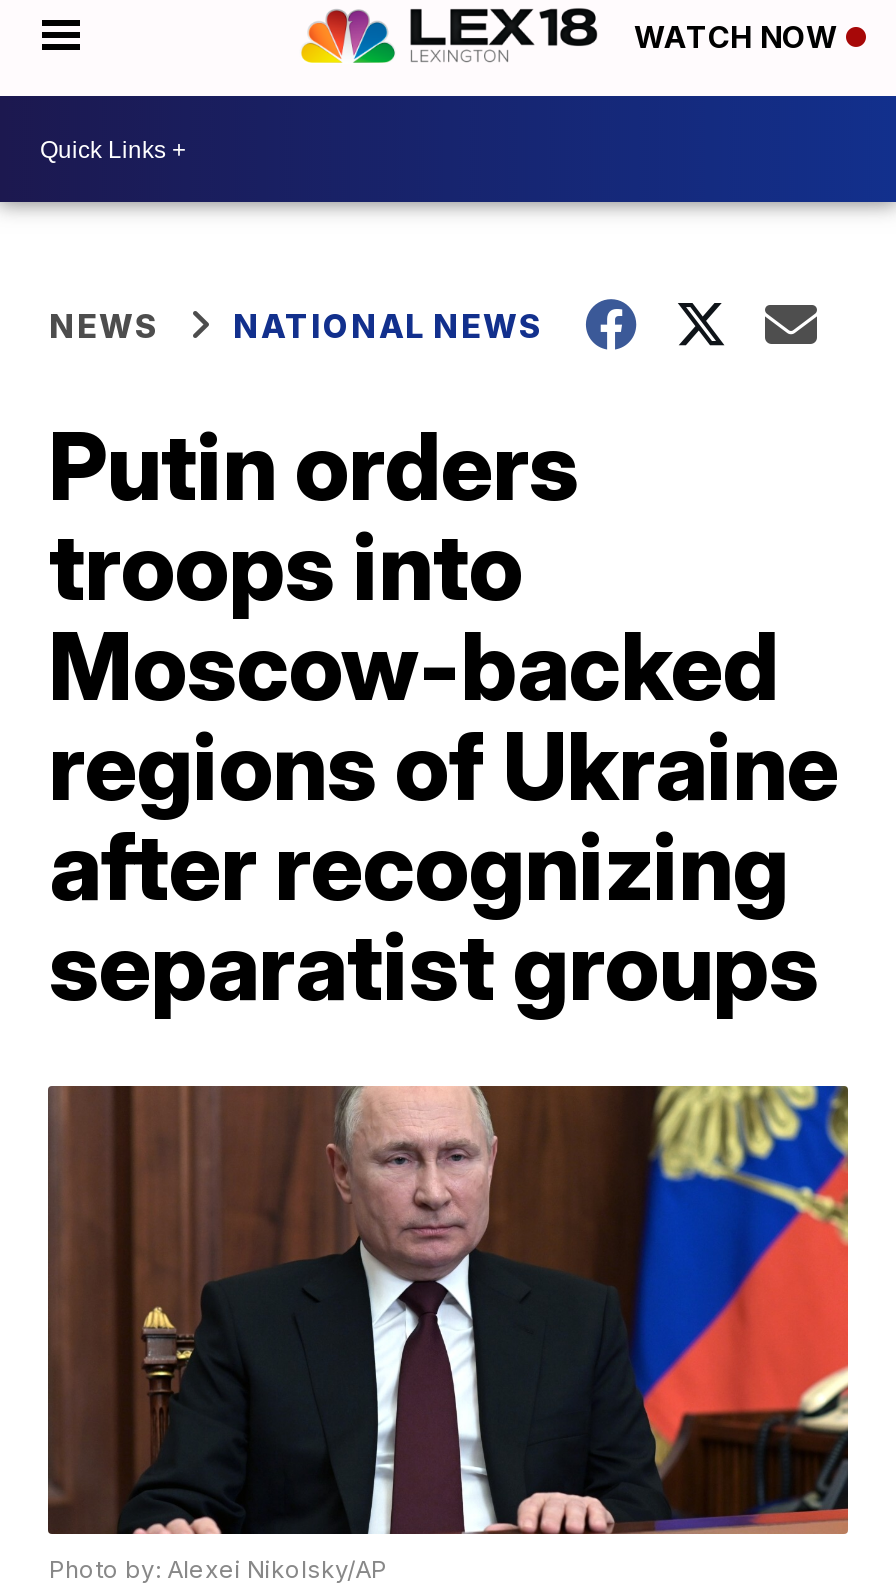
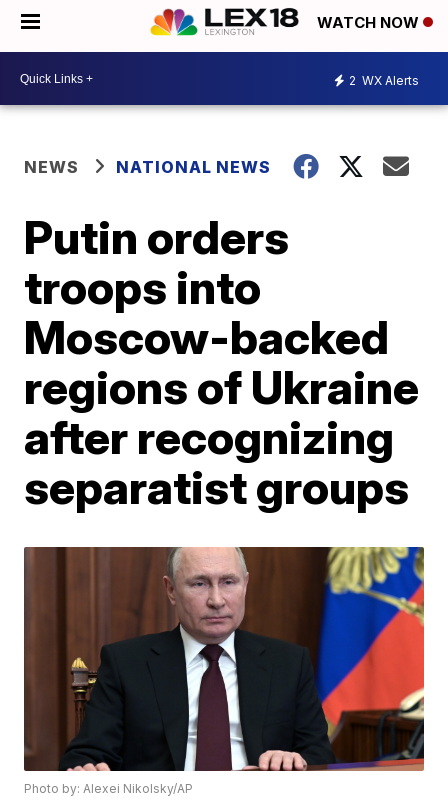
+ 2 WX Alerts
